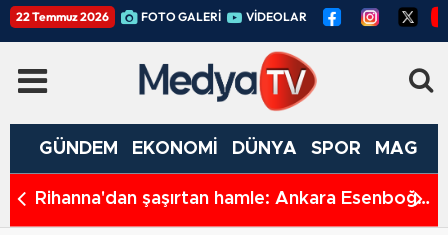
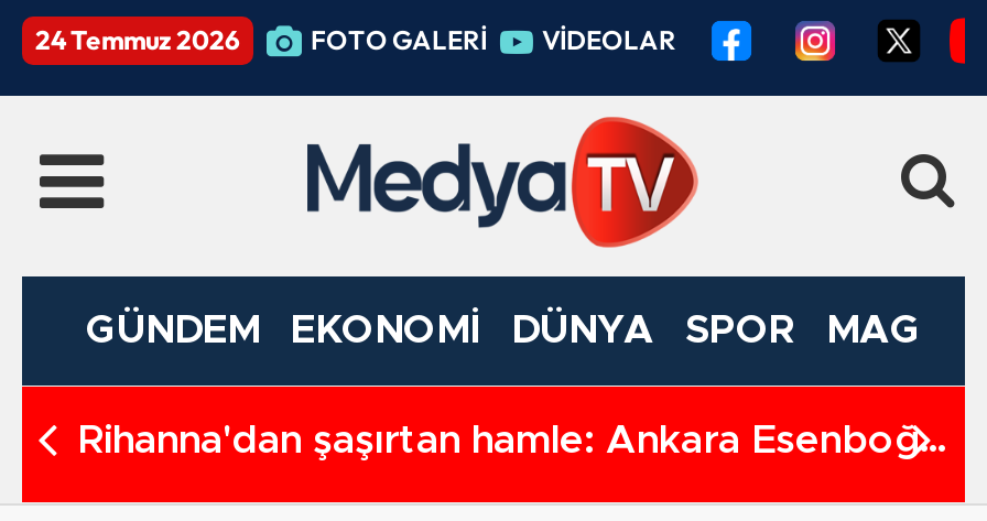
- 22 Temmuz 2026
+ 24 Temmuz 2026
